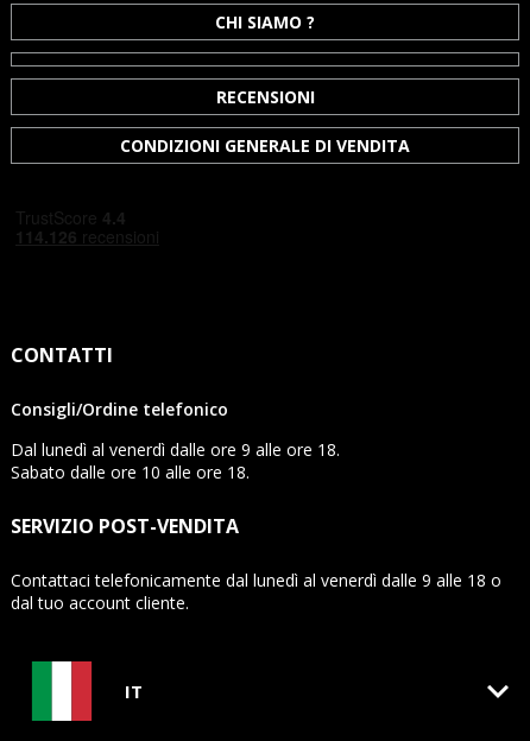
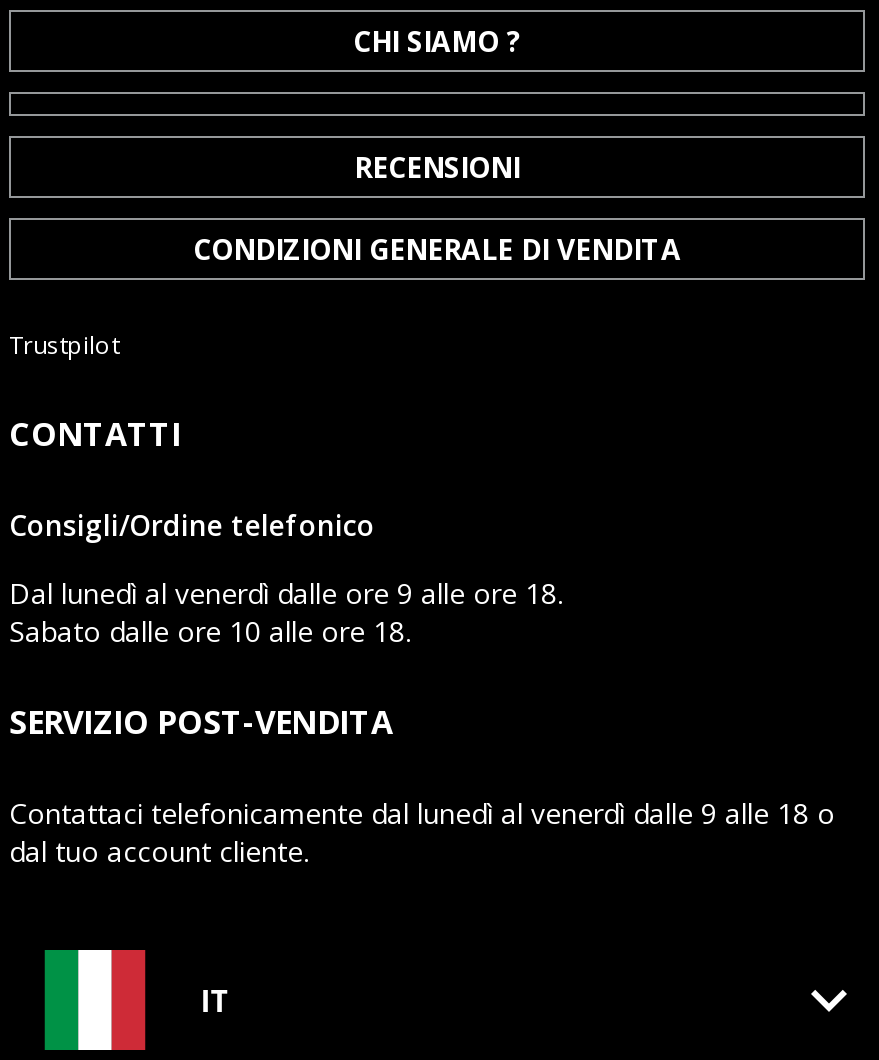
+ Trustpilot
